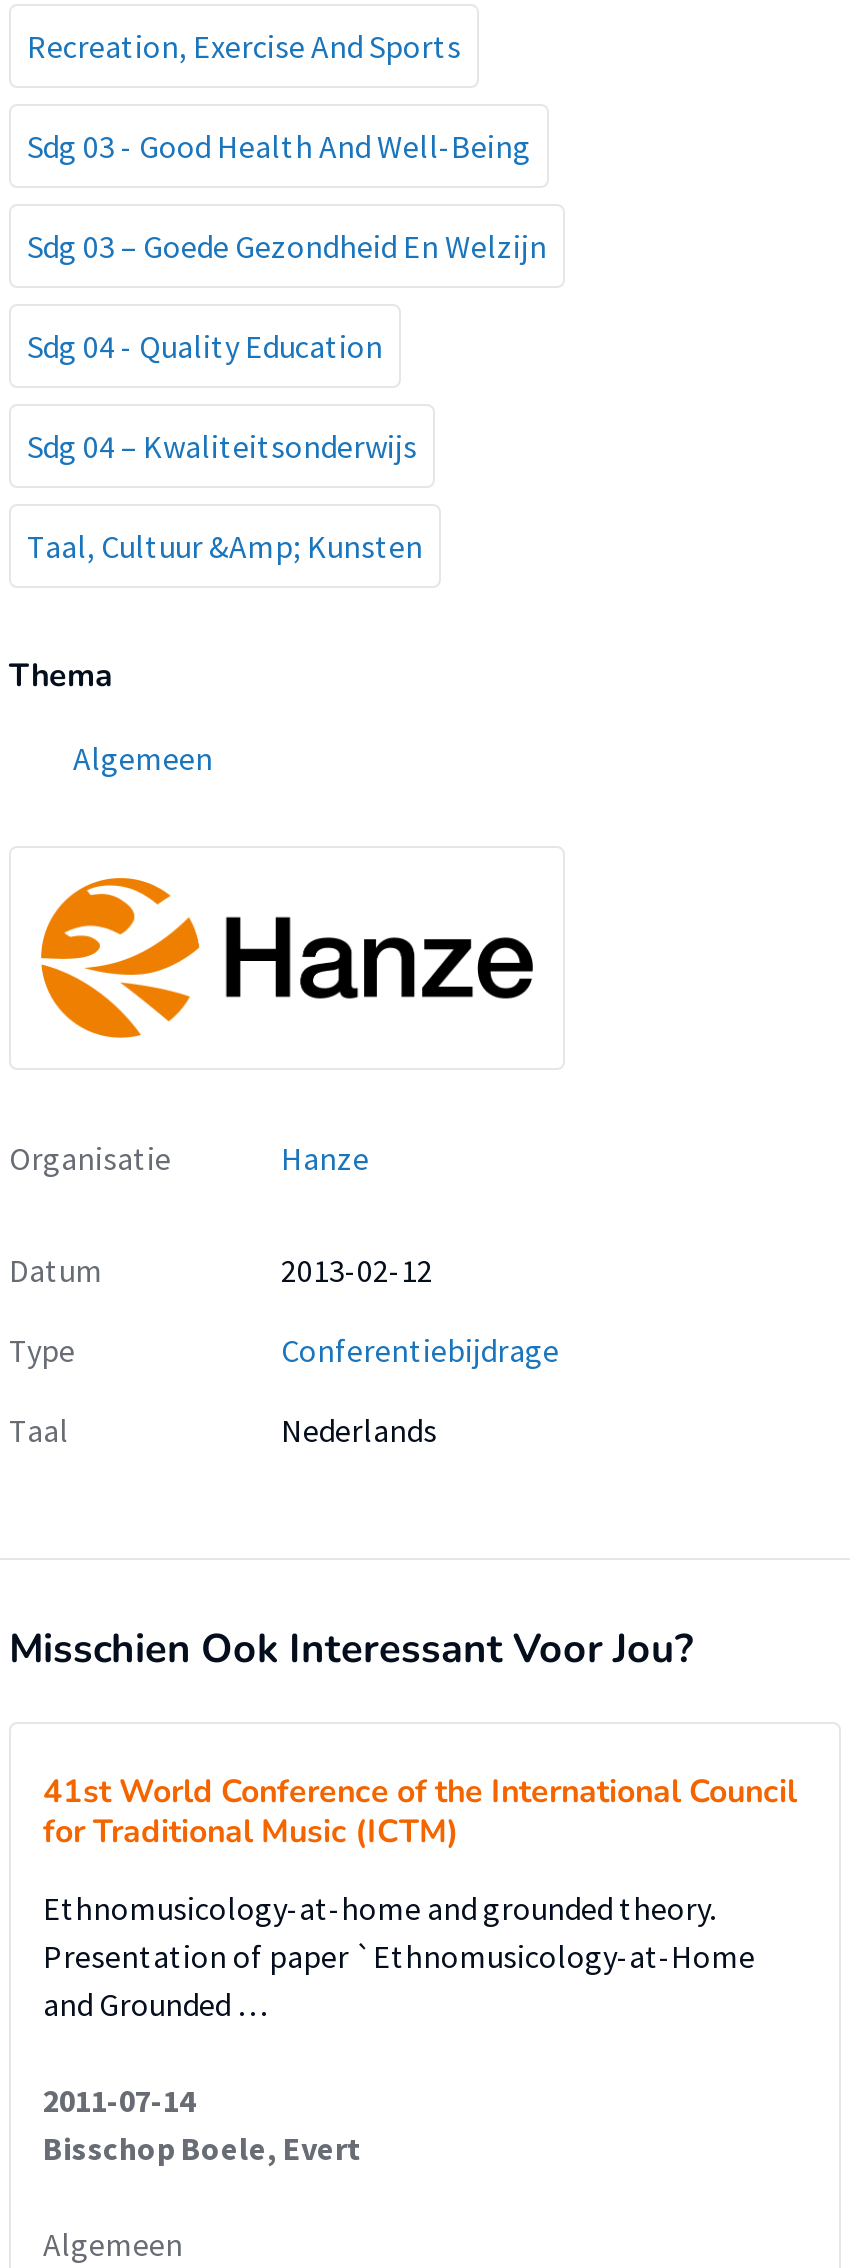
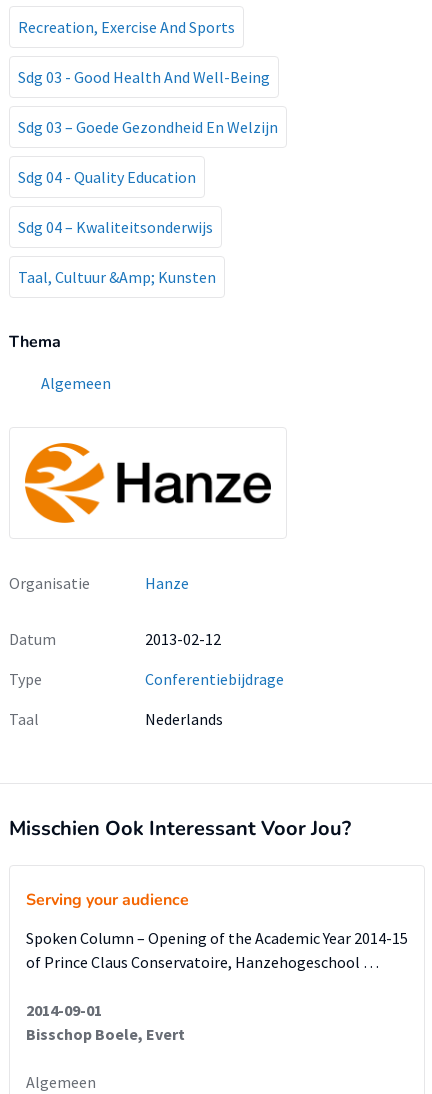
- 41st World Conference of the International Council
- for Traditional Music (ICTM)
+ Serving your audience

- Ethnomusicology-at-home and grounded theory.
- Presentation of paper `Ethnomusicology-at-Home
- and Grounded …
+ Spoken Column – Opening of the Academic Year 2014-15
+ of Prince Claus Conservatoire, Hanzehogeschool …

- 2011-07-14
+ 2014-09-01
